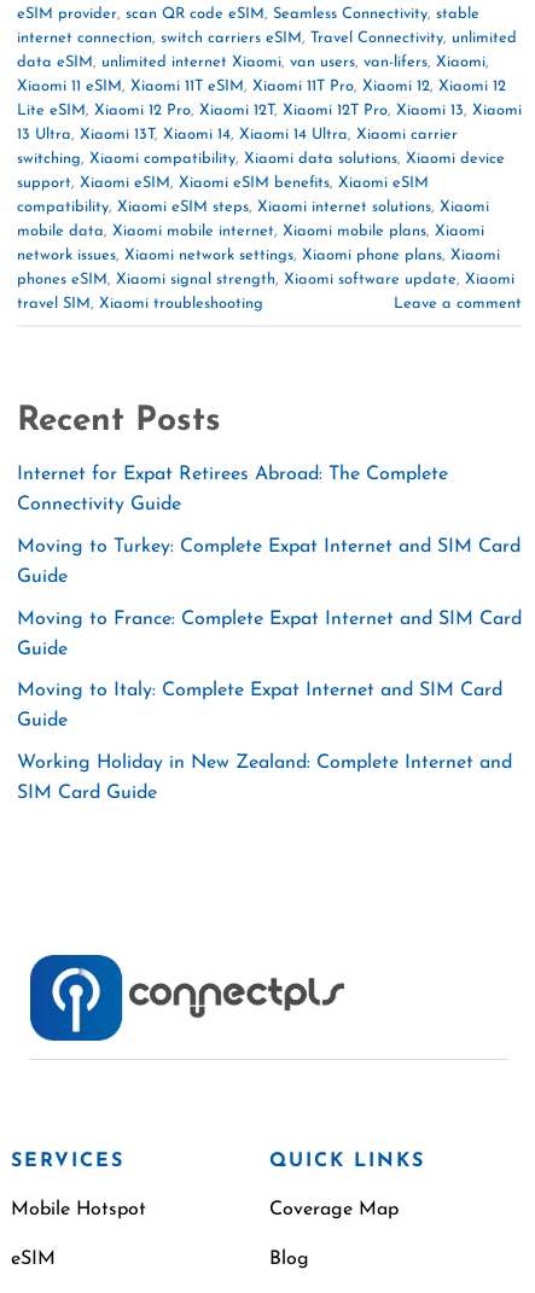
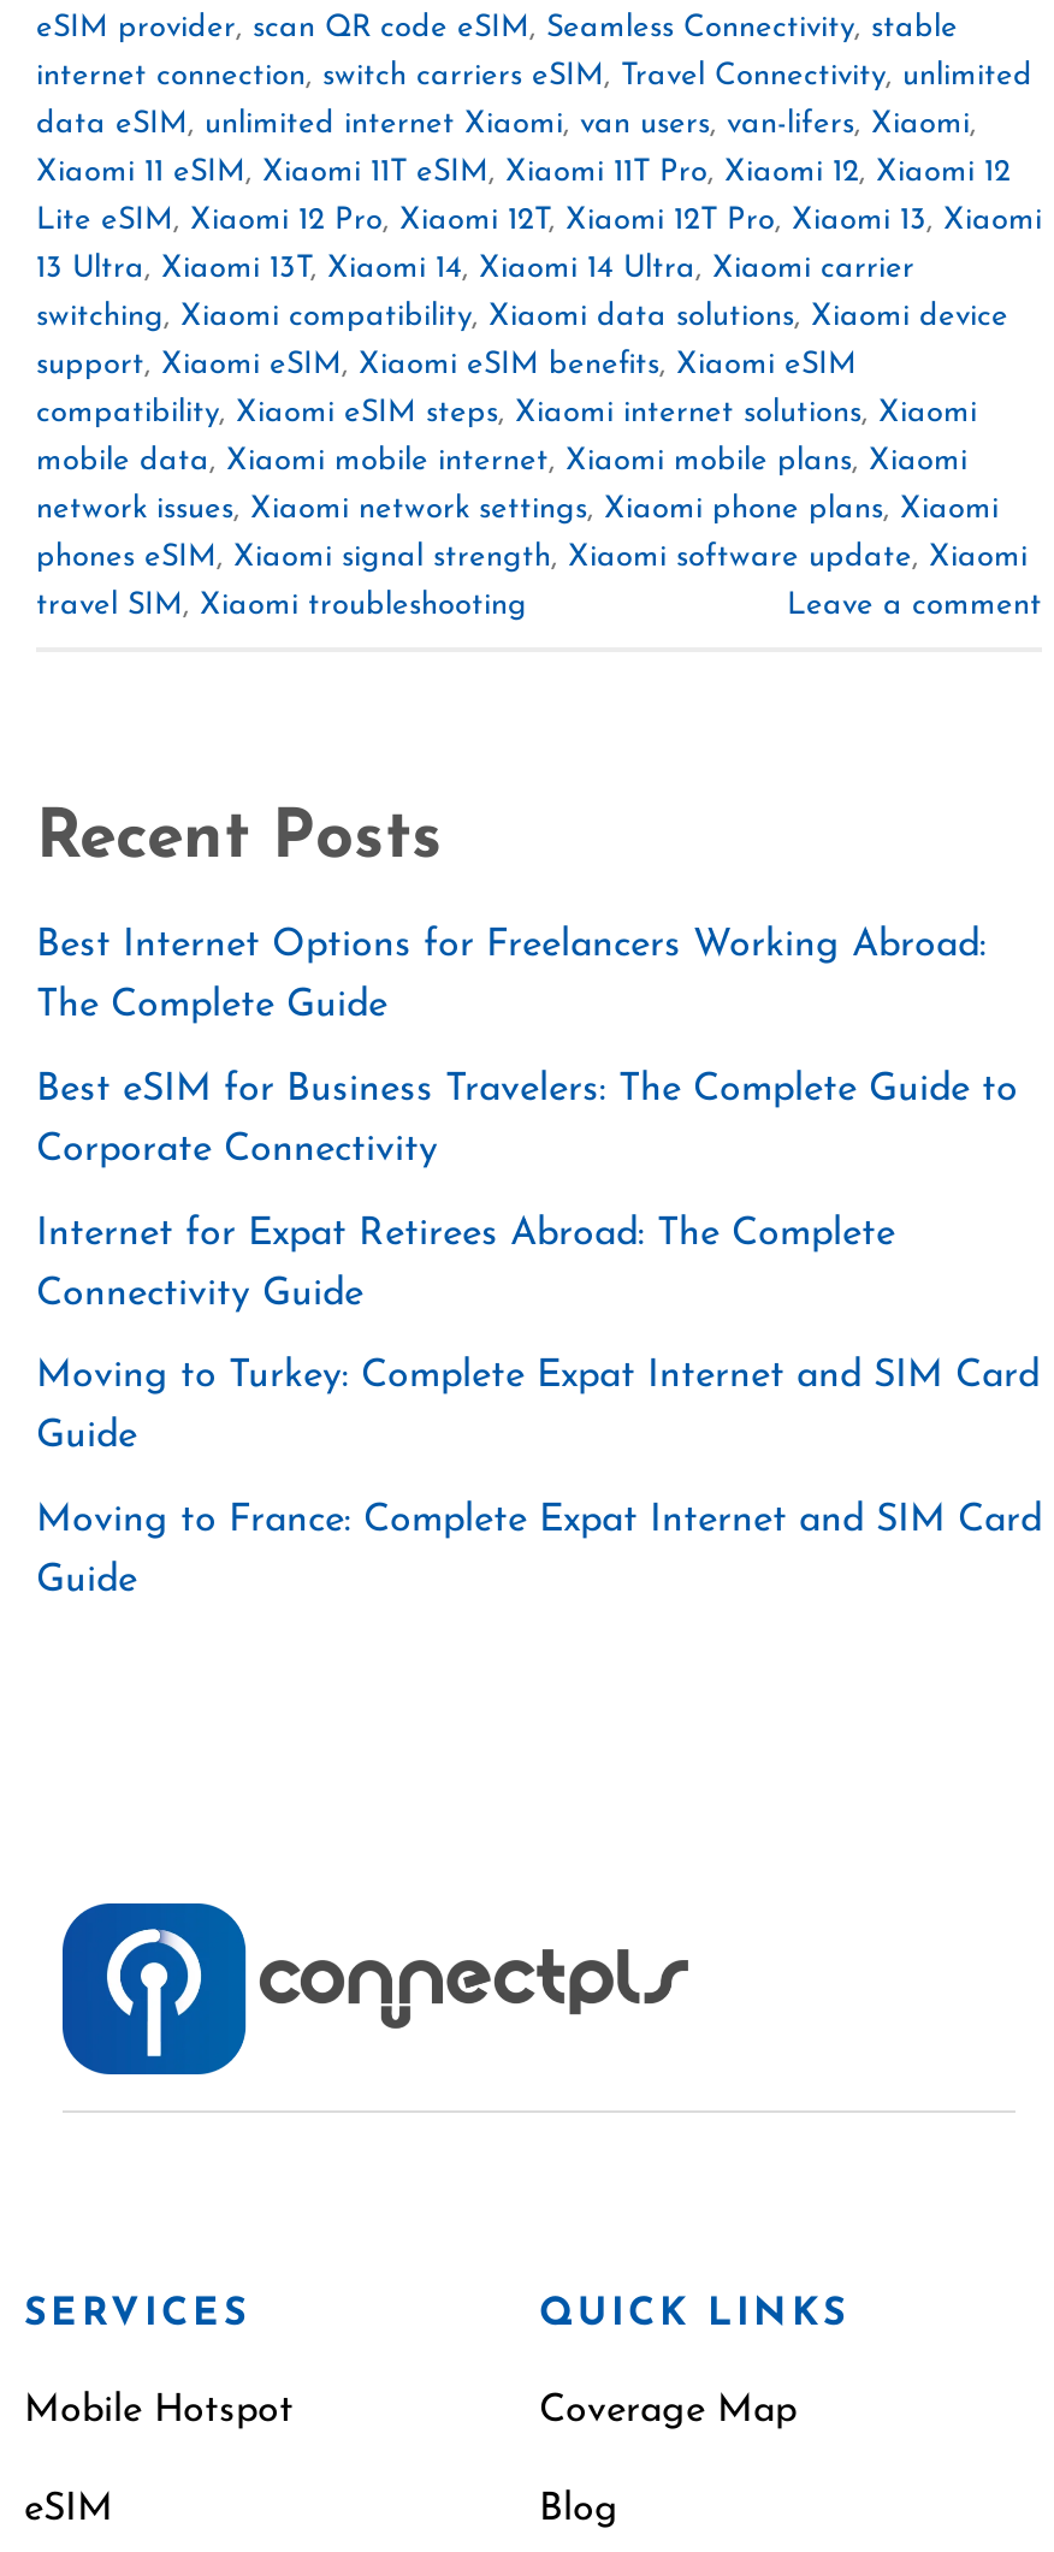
+ Best Internet Options for Freelancers Working Abroad:
+ The Complete Guide
+ Best eSIM for Business Travelers: The Complete Guide to
+ Corporate Connectivity

moved down: Internet for Expat Retirees Abroad: The Complete | Connectivity Guide | Moving to Turkey: Complete Expat Internet and SIM Card | Guide | Moving to France: Complete Expat Internet and SIM Card | Guide

- Moving to Italy: Complete Expat Internet and SIM Card
- Guide
- Working Holiday in New Zealand: Complete Internet and
- SIM Card Guide
